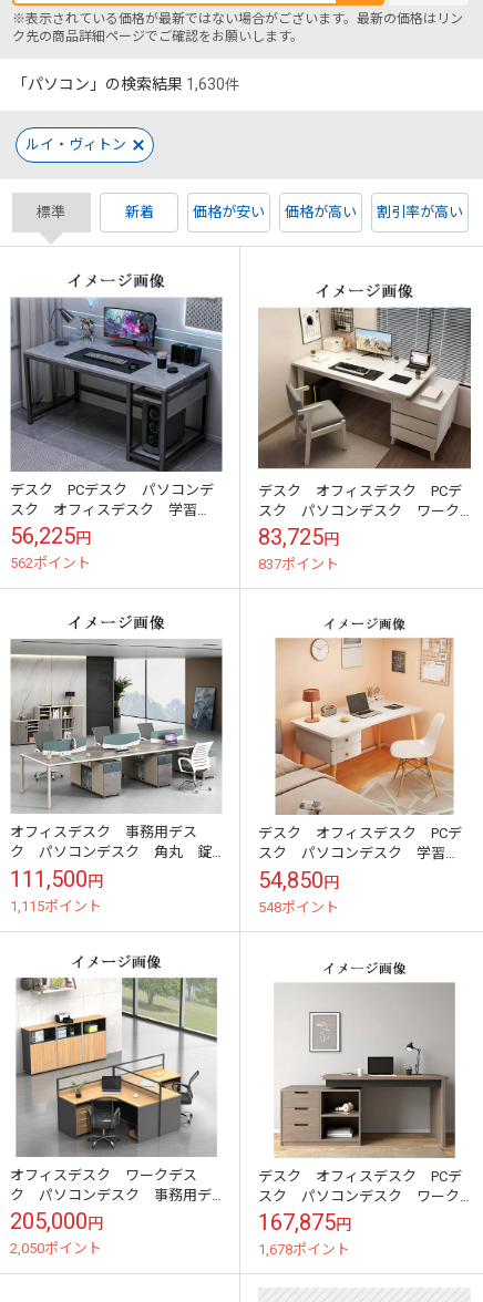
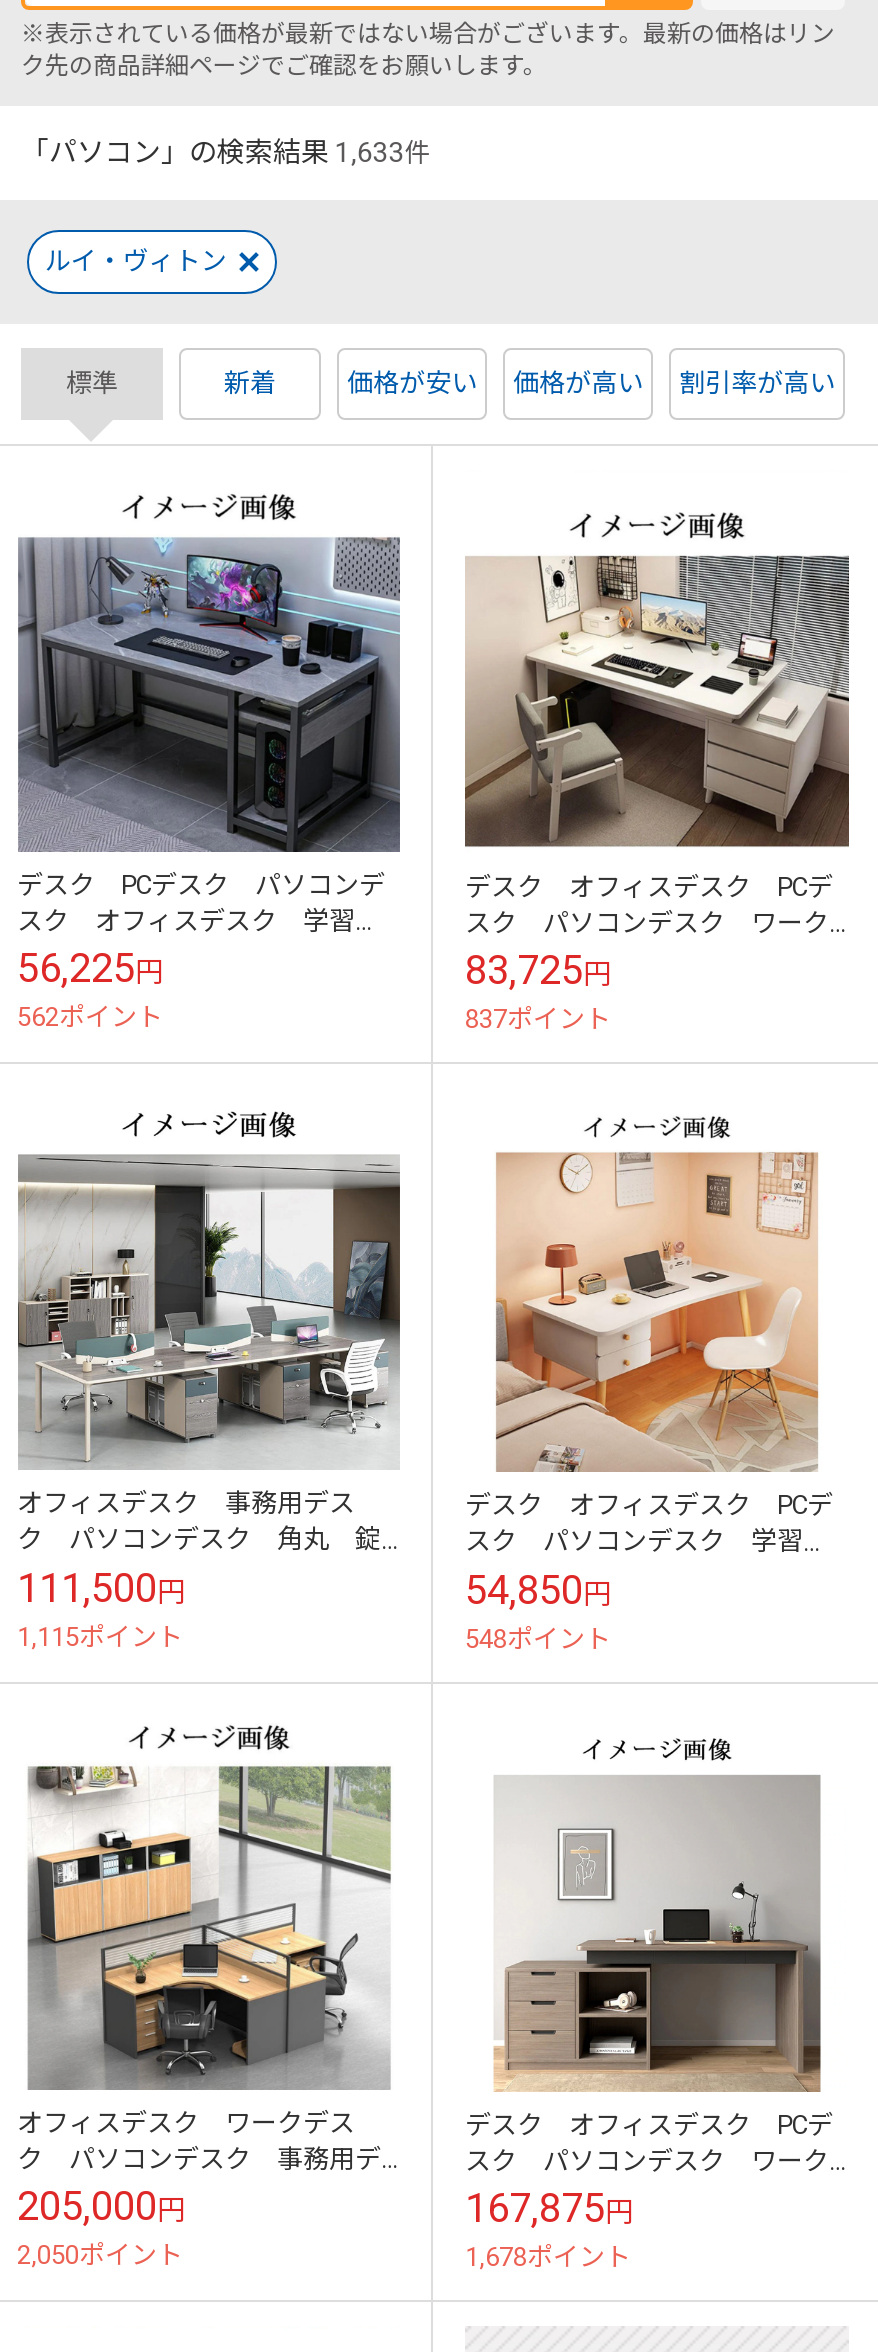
- 「パソコン」の検索結果1,630件
+ 「パソコン」の検索結果1,633件
